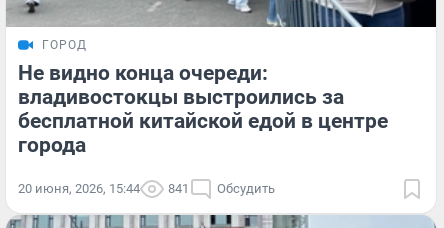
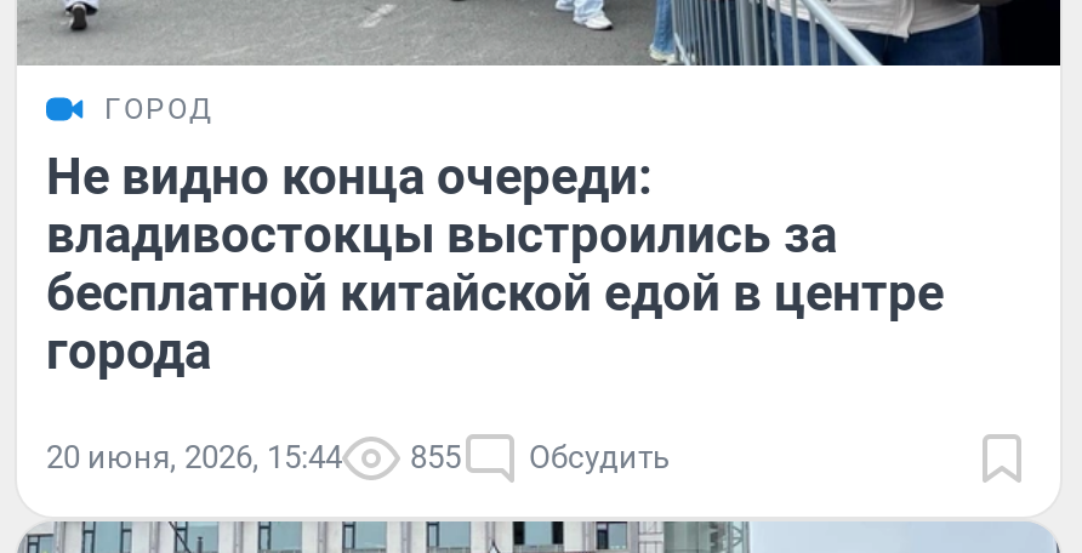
- 20 июня, 2026, 15:44 841 Обсудить
+ 20 июня, 2026, 15:44 855 Обсудить
